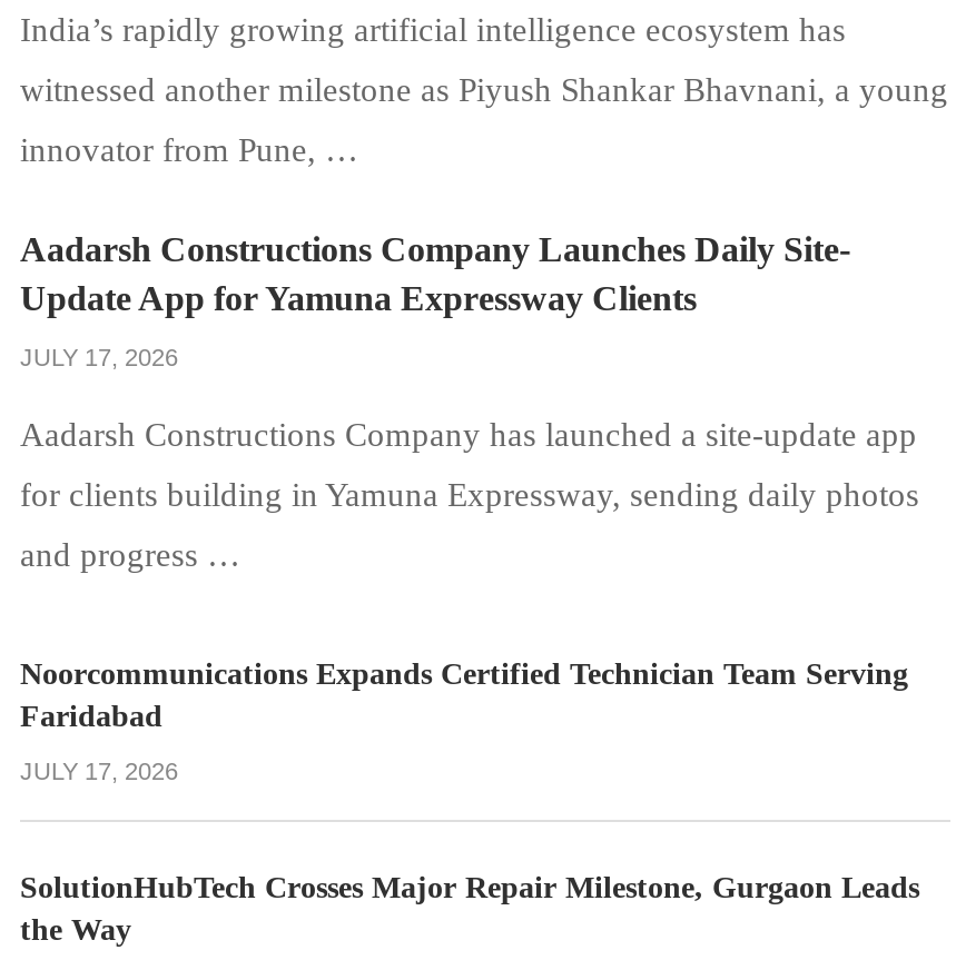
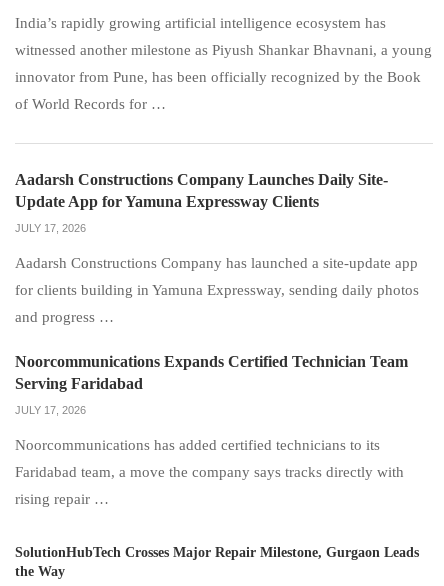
- innovator from Pune, …
+ innovator from Pune, has been officially recognized by the Book
+ of World Records for …

+ Noorcommunications has added certified technicians to its
+ Faridabad team, a move the company says tracks directly with
+ rising repair …
